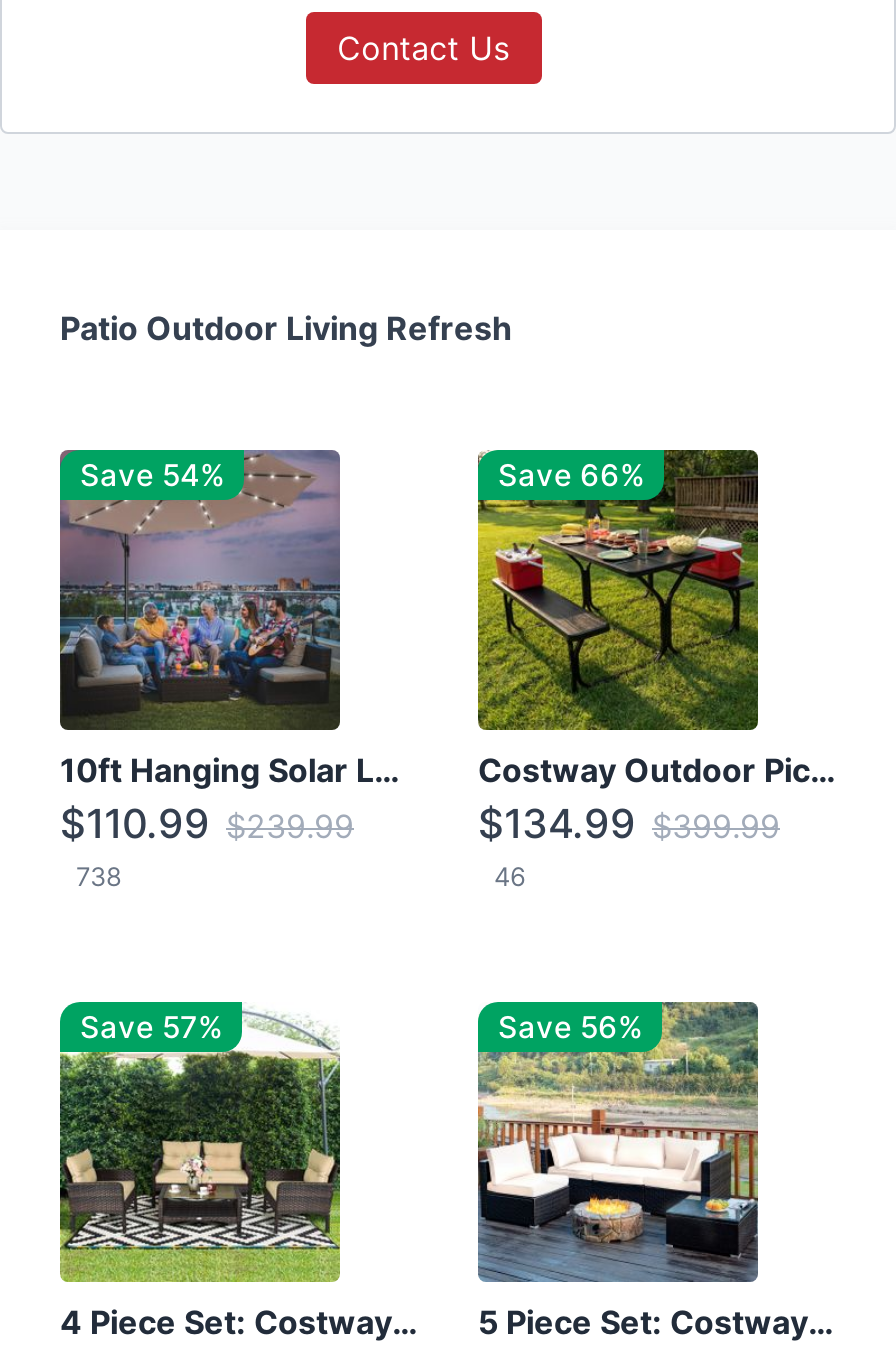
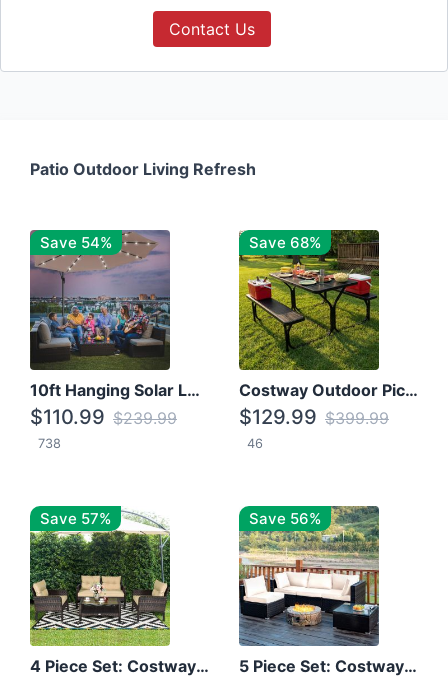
- Save 66%
+ Save 68%

- $134.99 $399.99
+ $129.99 $399.99
